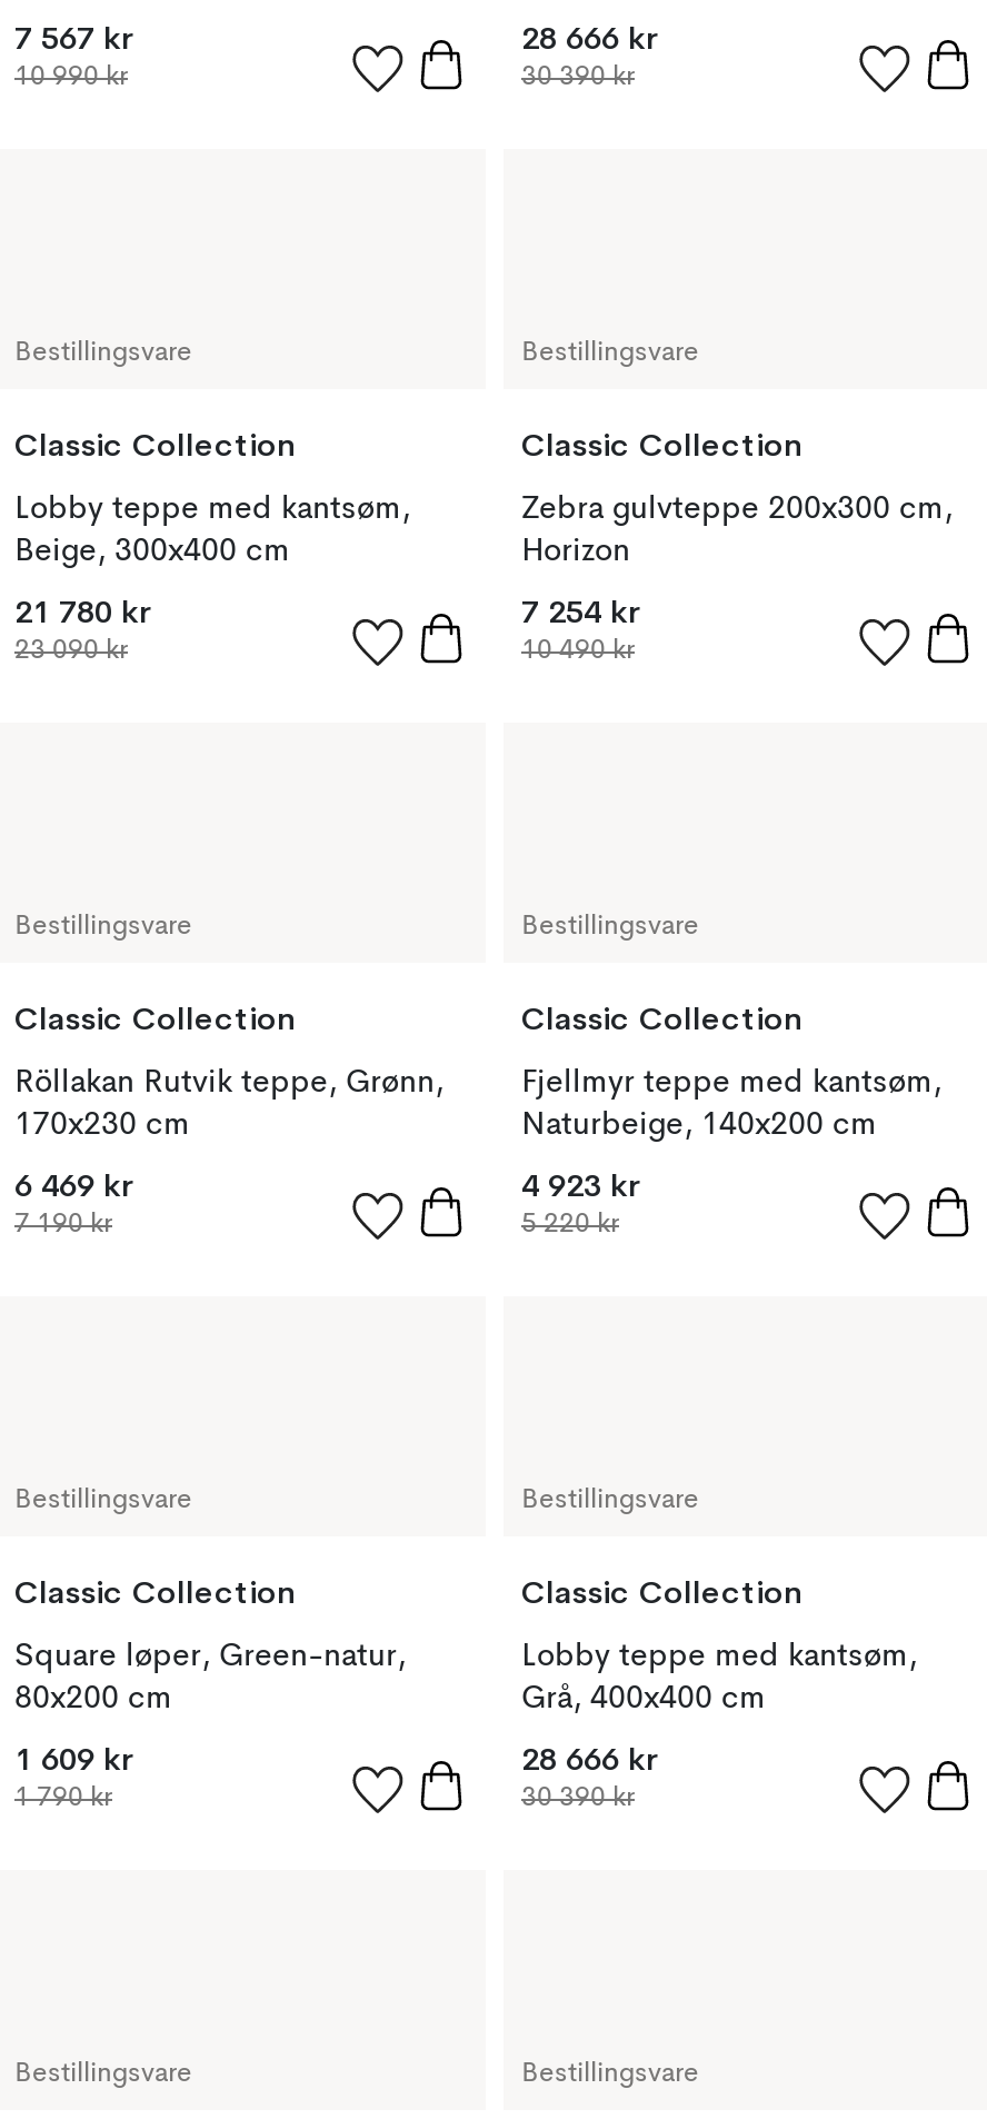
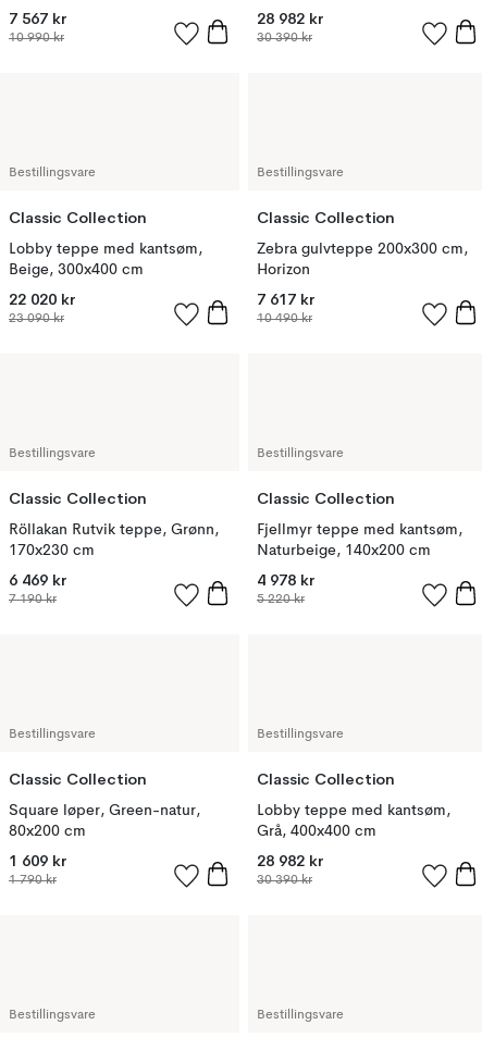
- 28 666 kr
+ 28 982 kr

- 21 780 kr
+ 22 020 kr

- 7 254 kr
+ 7 617 kr

- 4 923 kr
+ 4 978 kr

- 28 666 kr
+ 28 982 kr
